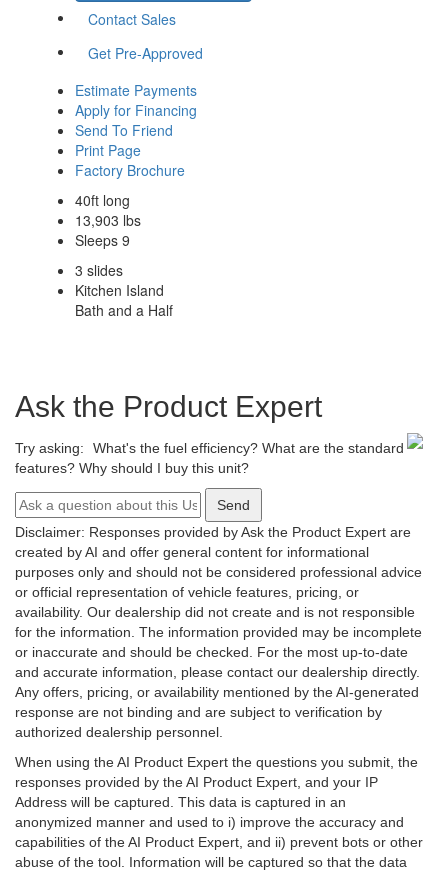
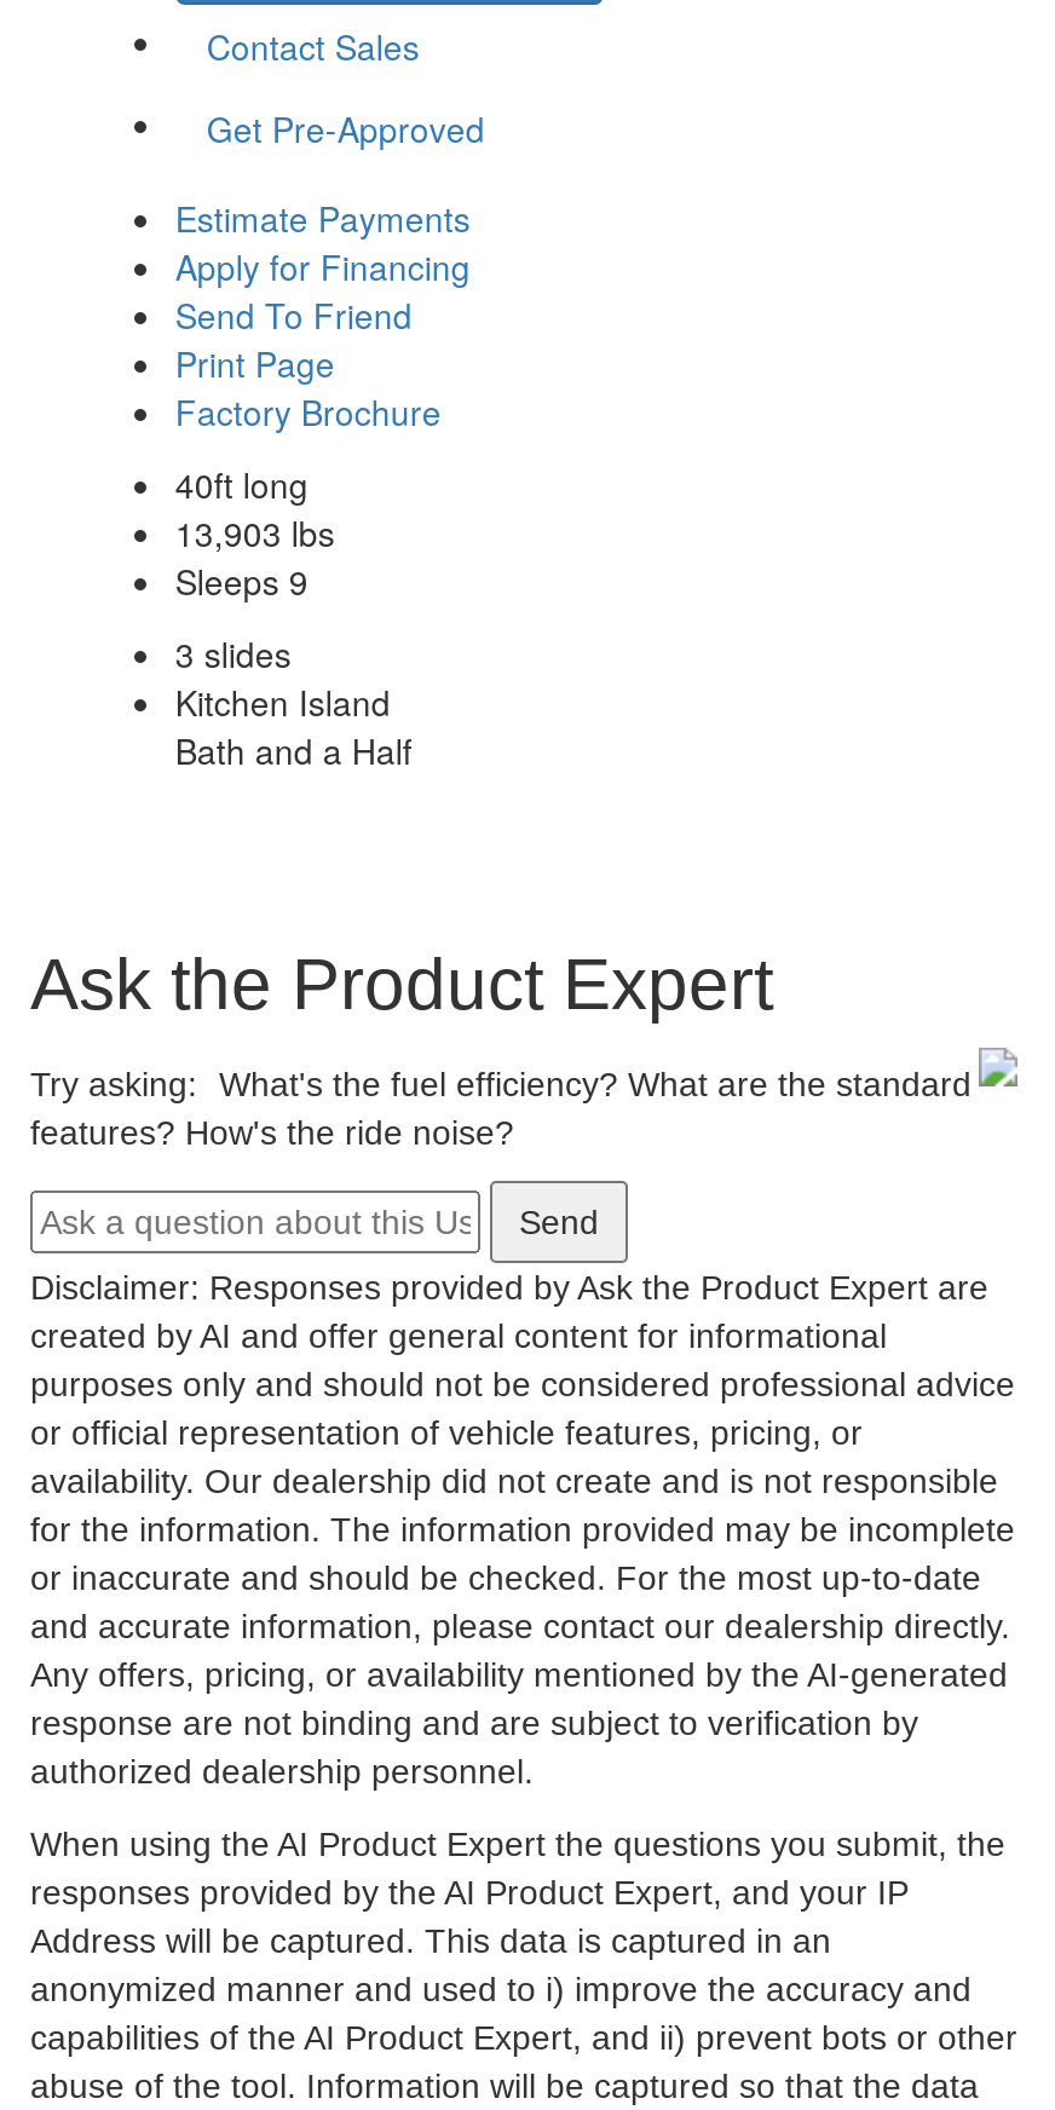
- features? Why should I buy this unit?
+ features? How's the ride noise?
